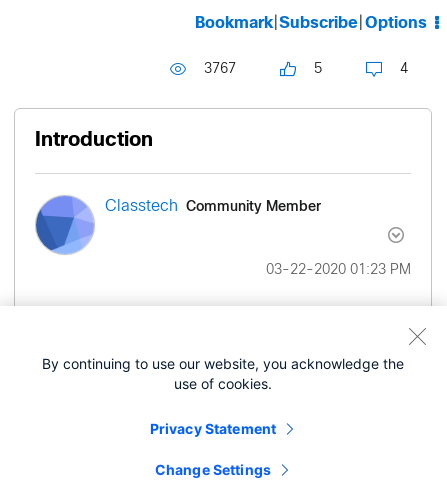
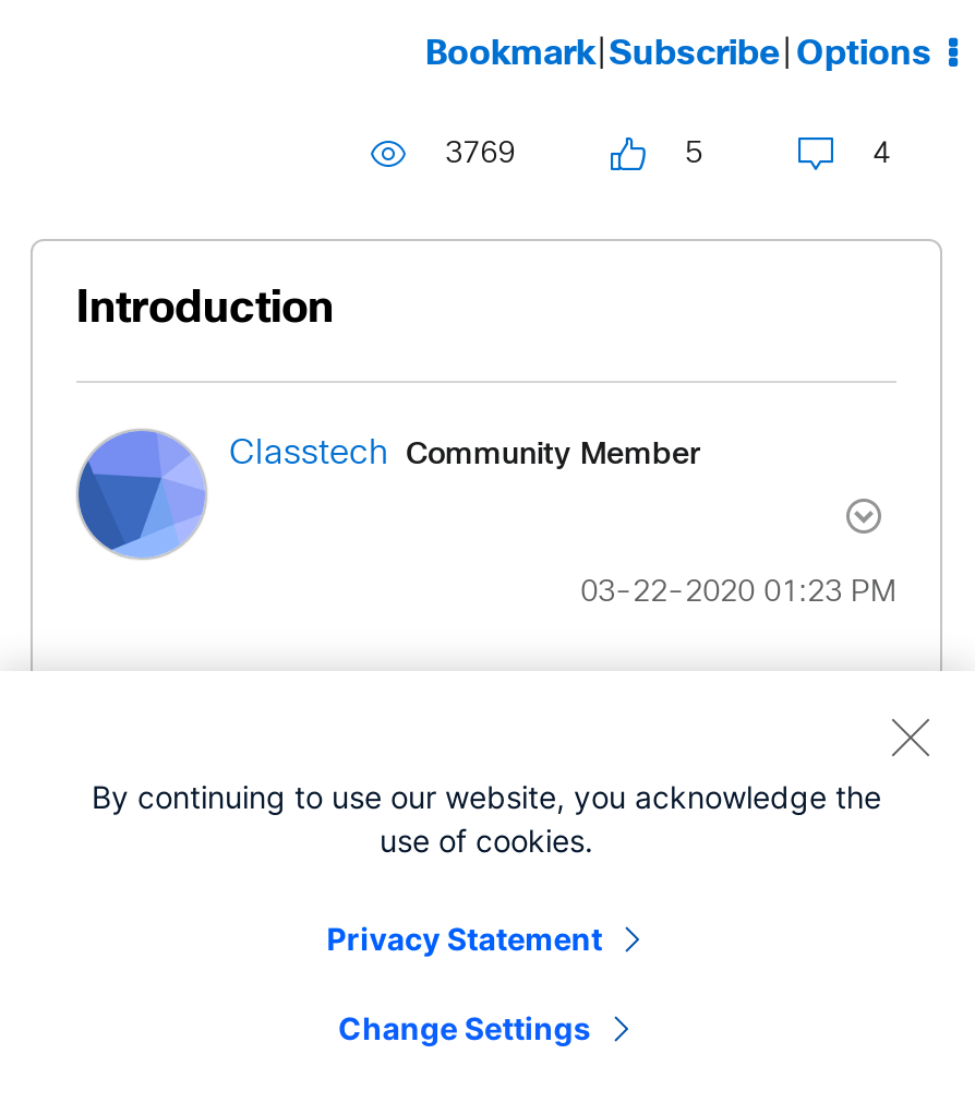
- 3767
+ 3769
